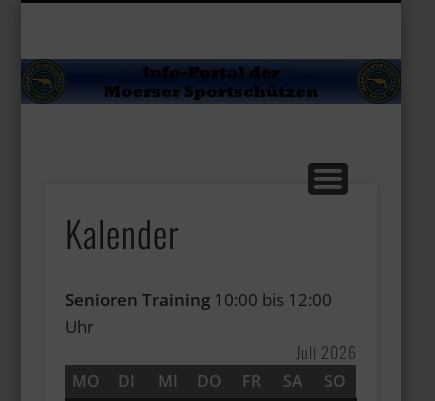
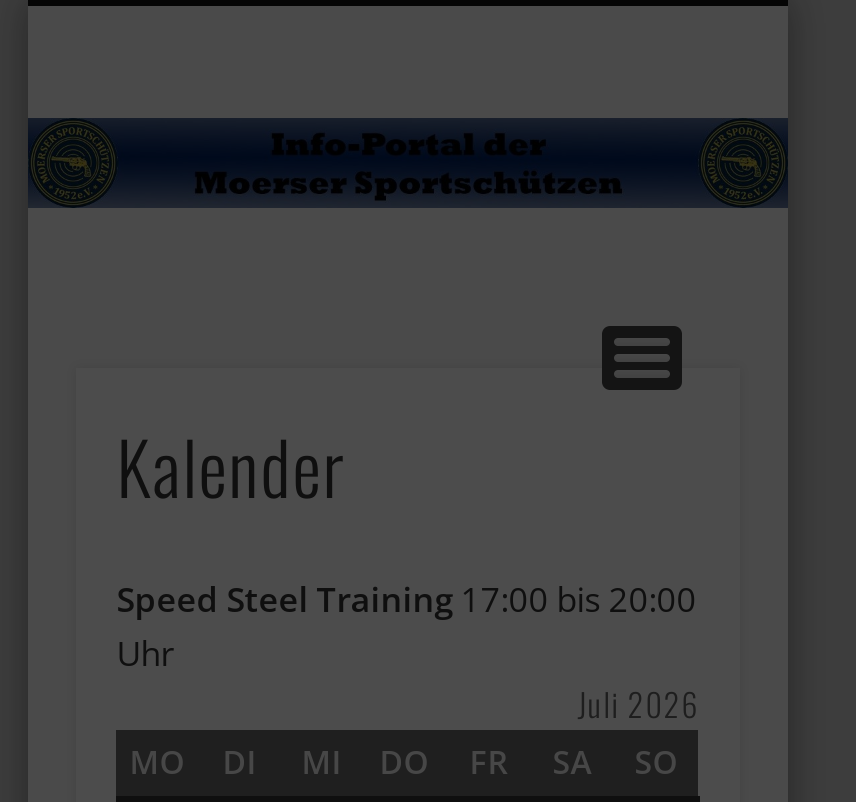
- Senioren Training 10:00 bis 12:00
+ Speed Steel Training 17:00 bis 20:00
